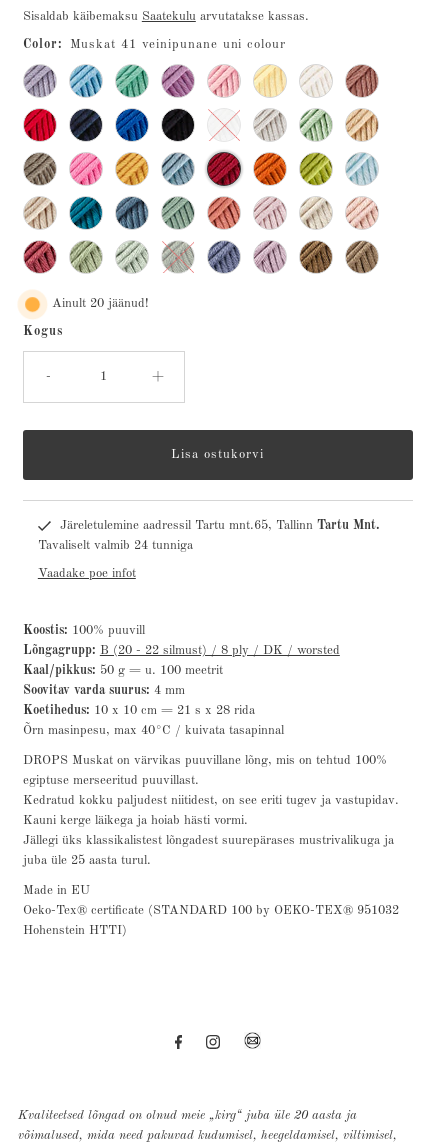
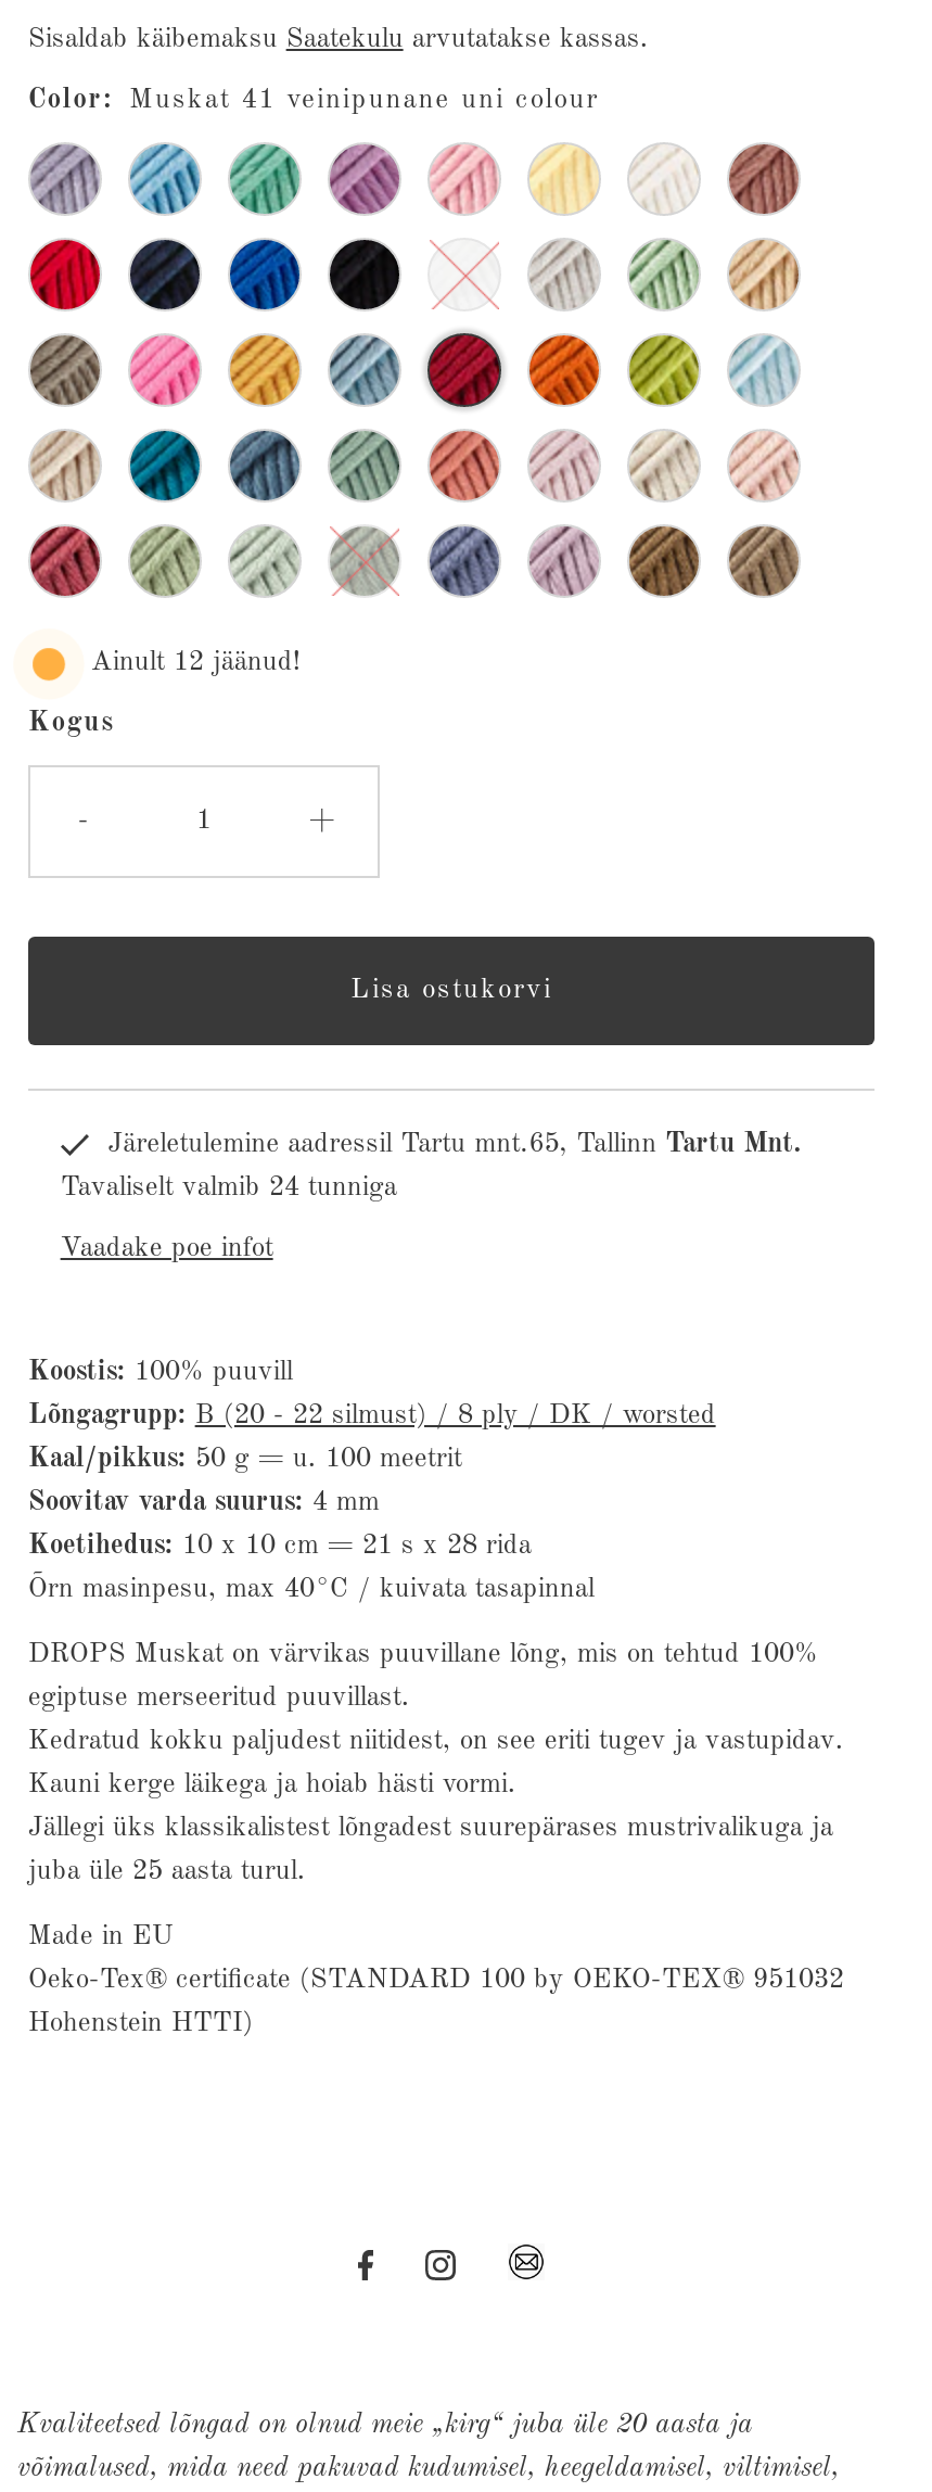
- Ainult 20 jäänud!
+ Ainult 12 jäänud!
